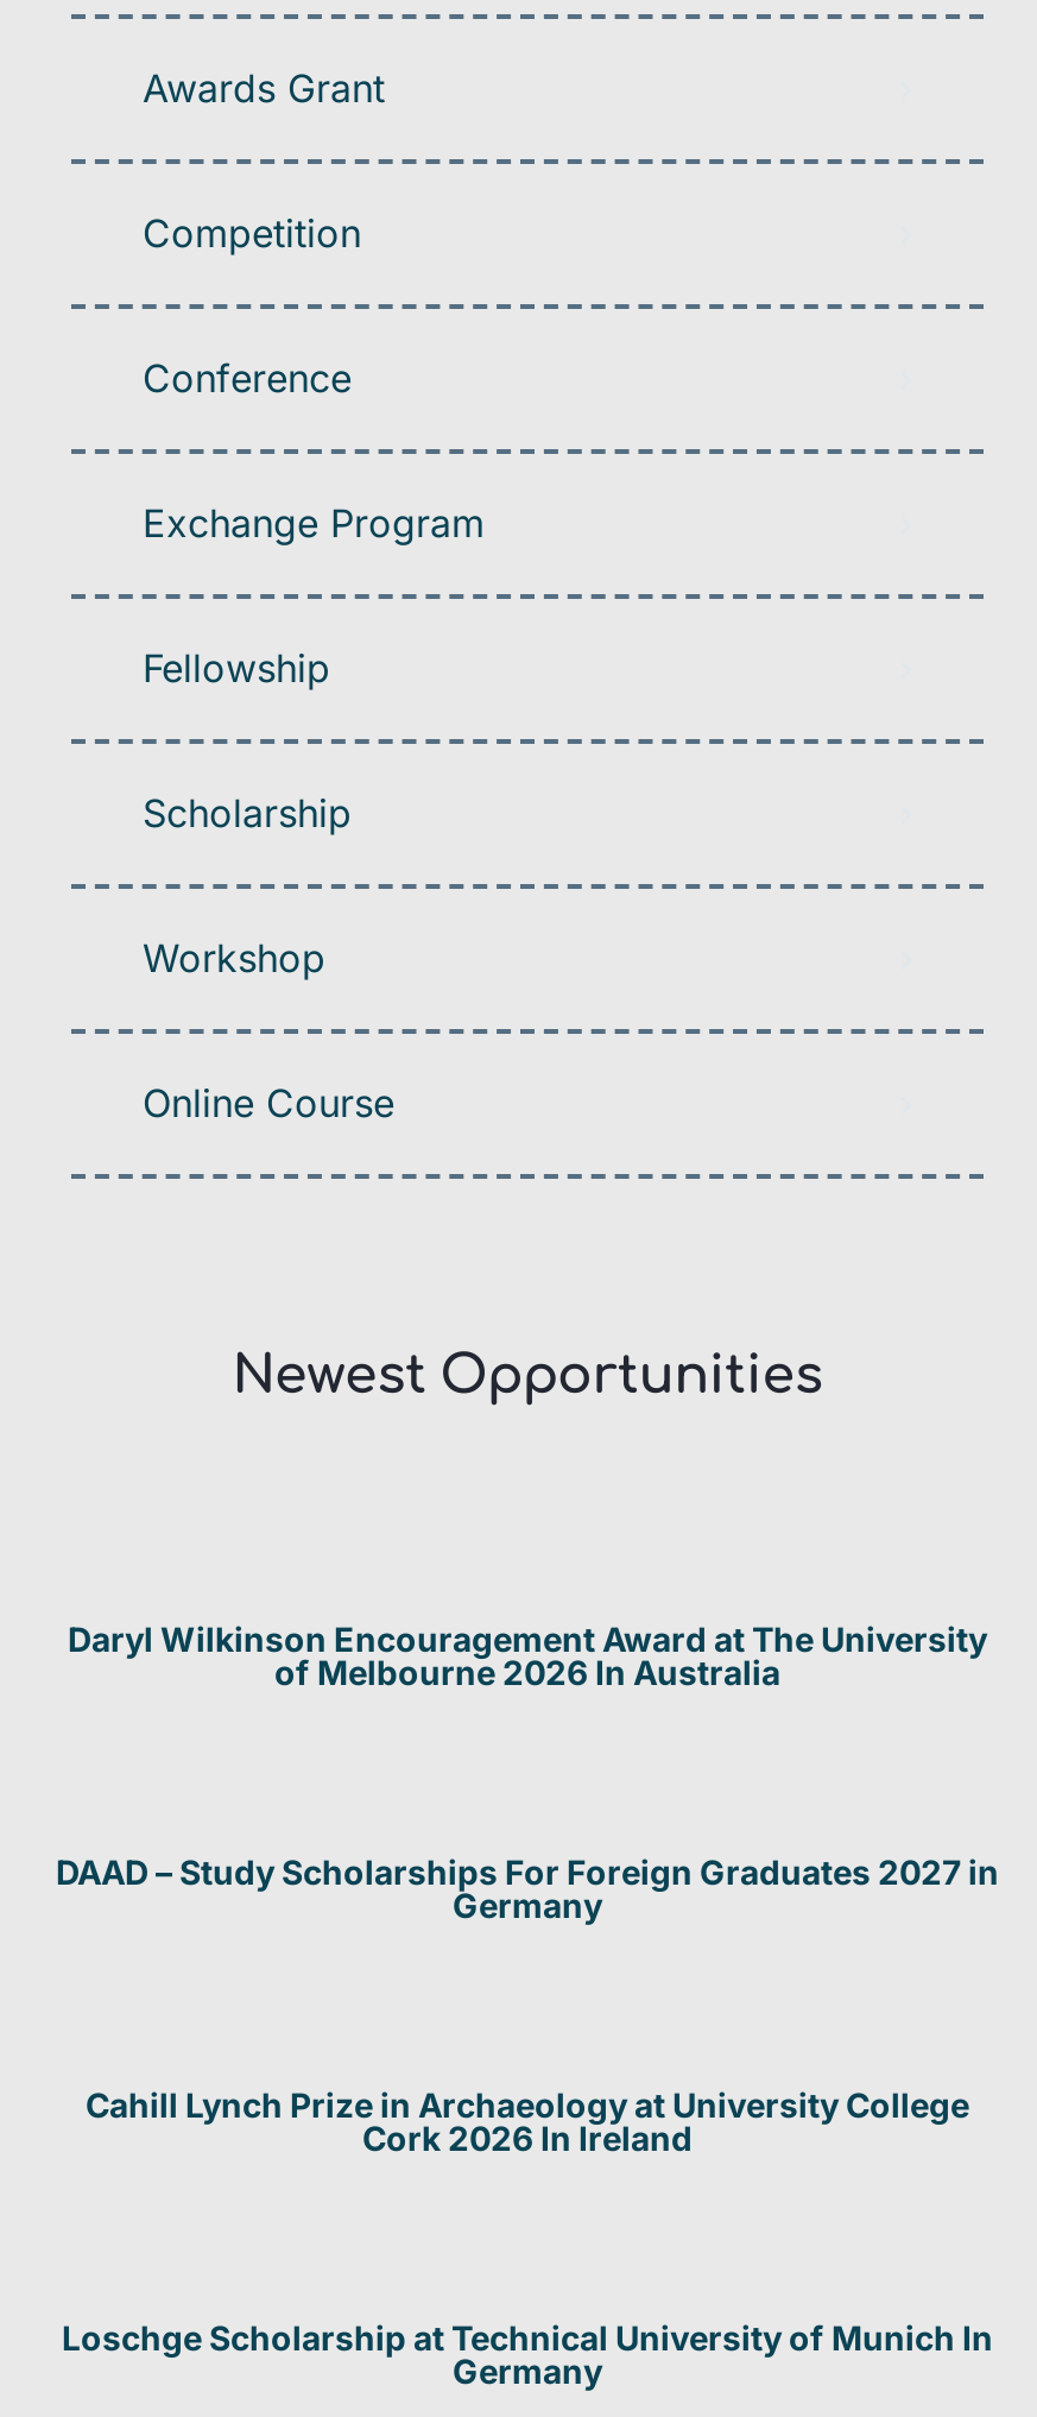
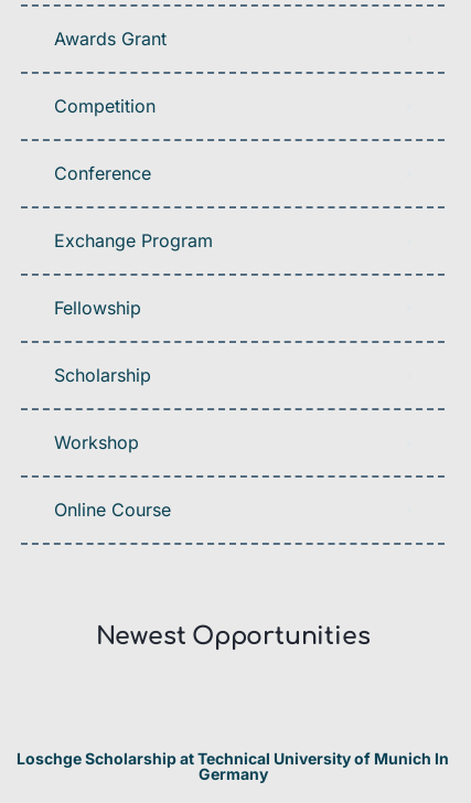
- Daryl Wilkinson Encouragement Award at The University
- of Melbourne 2026 In Australia

- DAAD – Study Scholarships For Foreign Graduates 2027 in
- Germany

- Cahill Lynch Prize in Archaeology at University College
- Cork 2026 In Ireland
